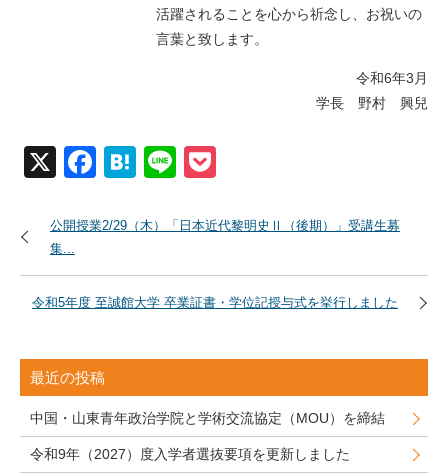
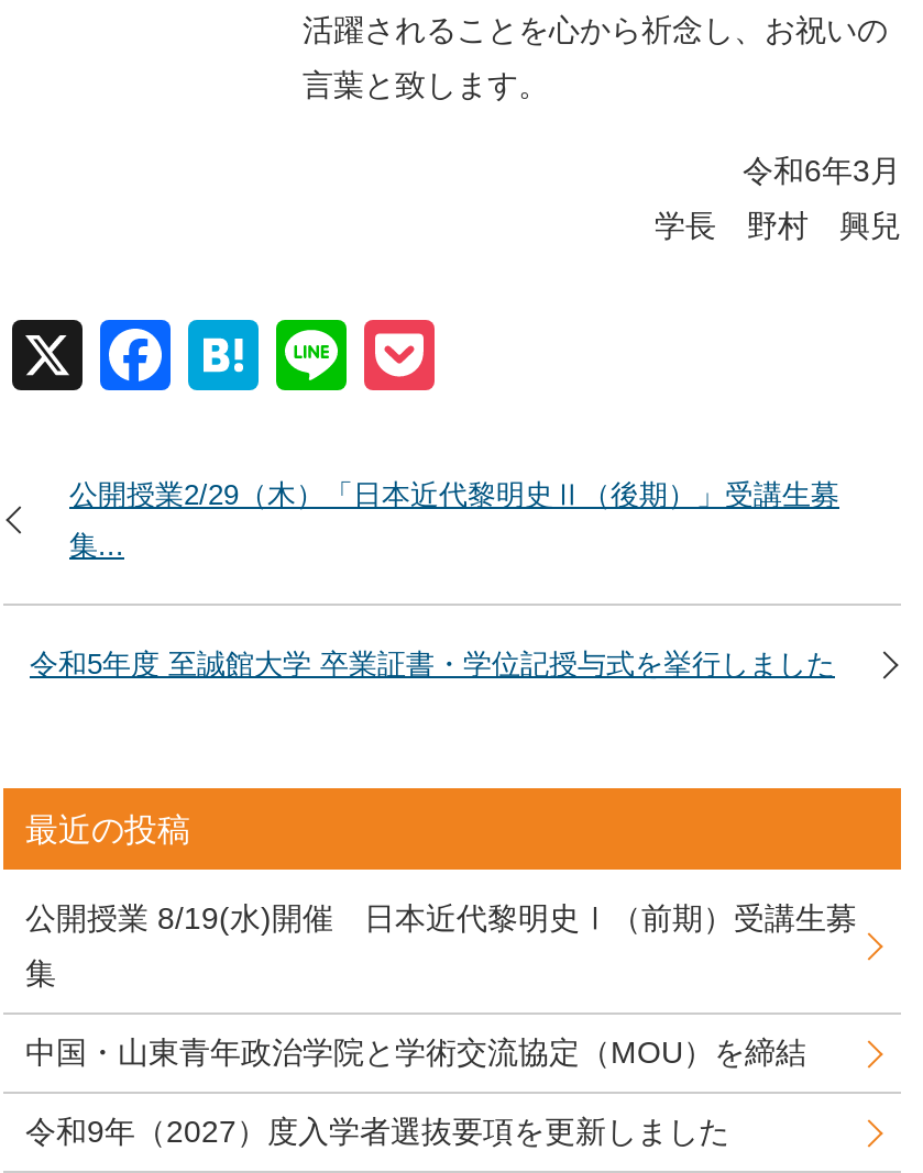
+ 公開授業 8/19(水)開催 日本近代黎明史Ⅰ（前期）受講生募
+ 集
